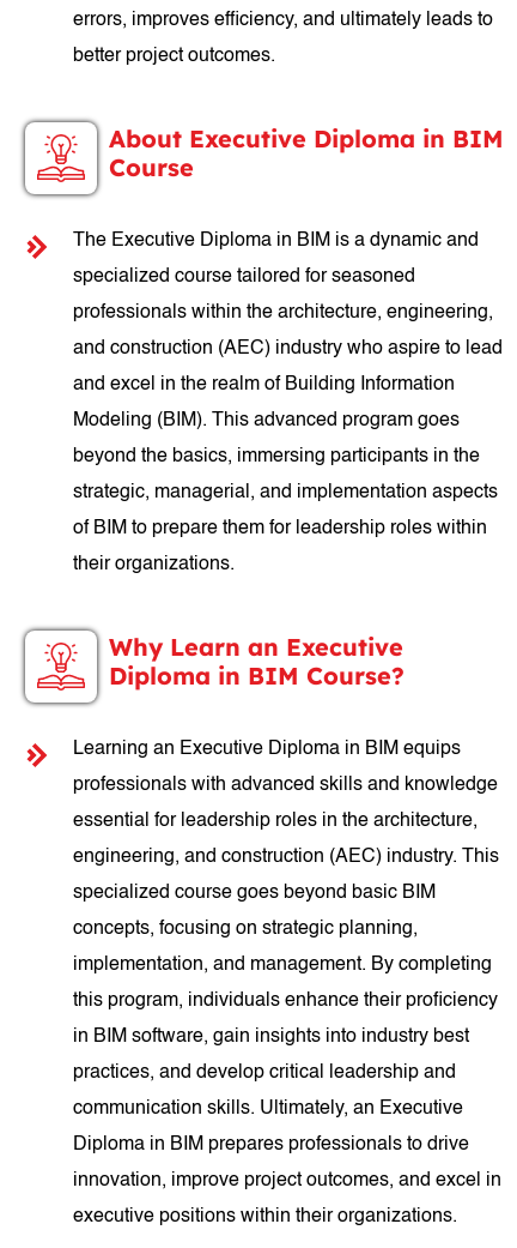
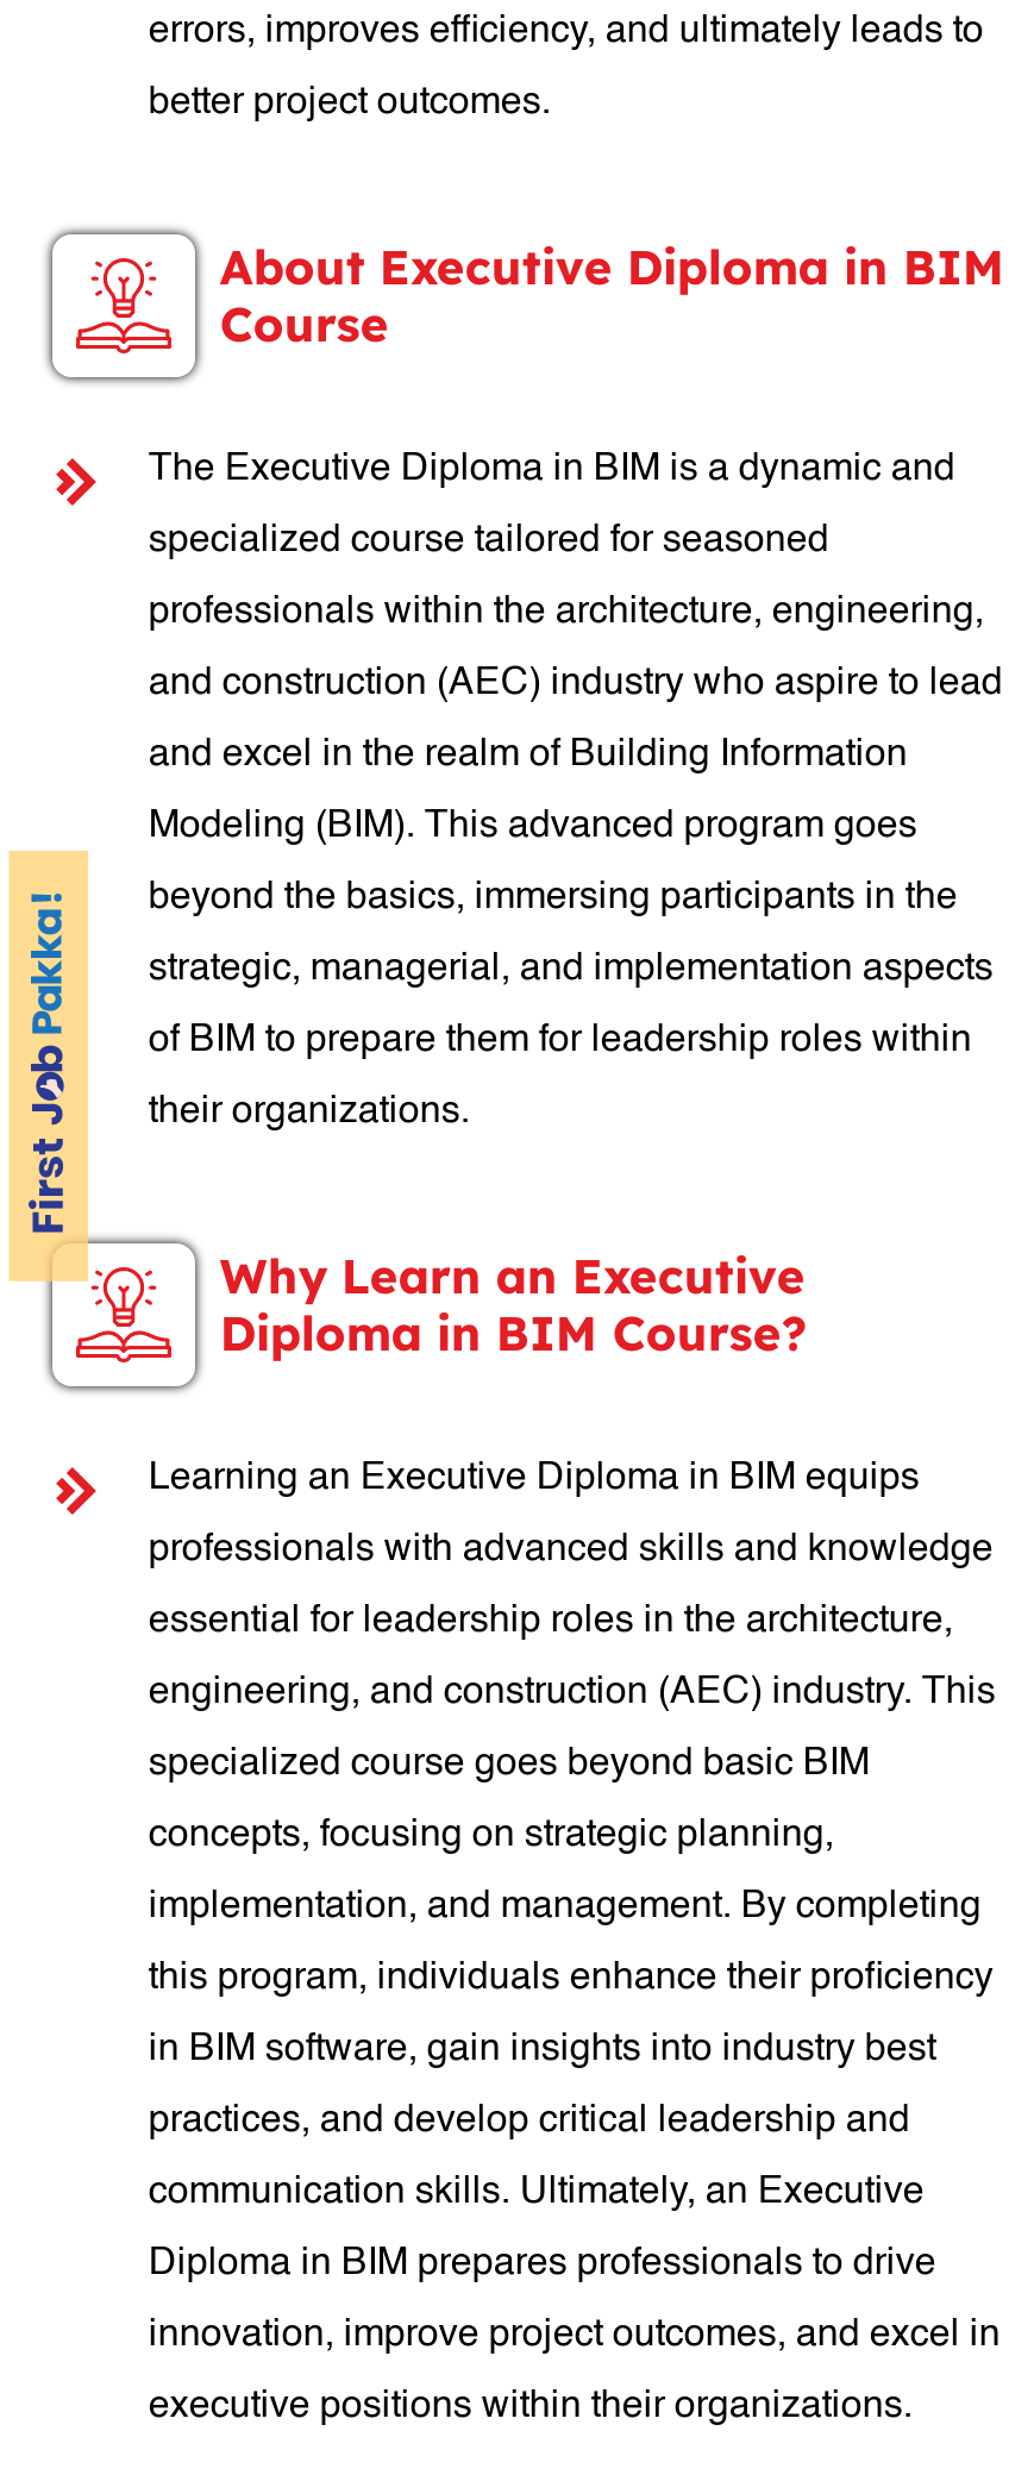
+ [image]
